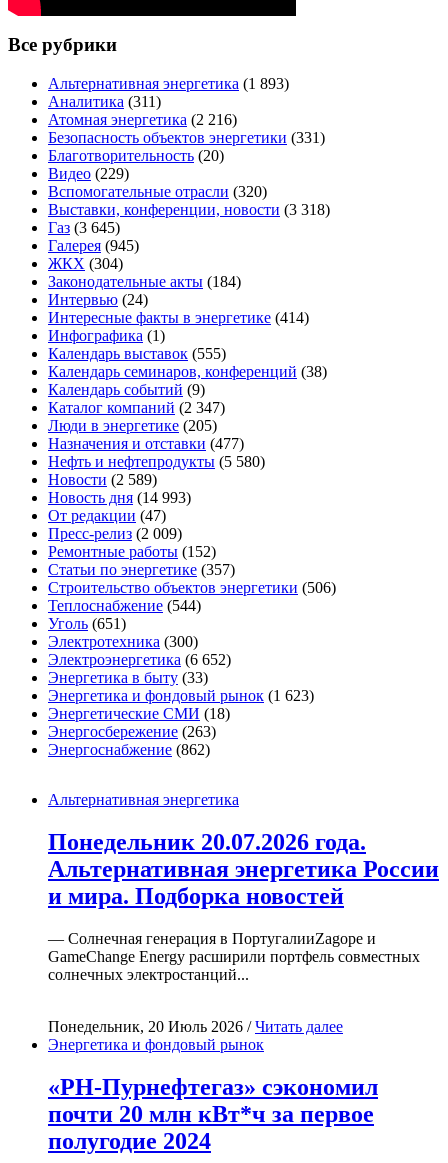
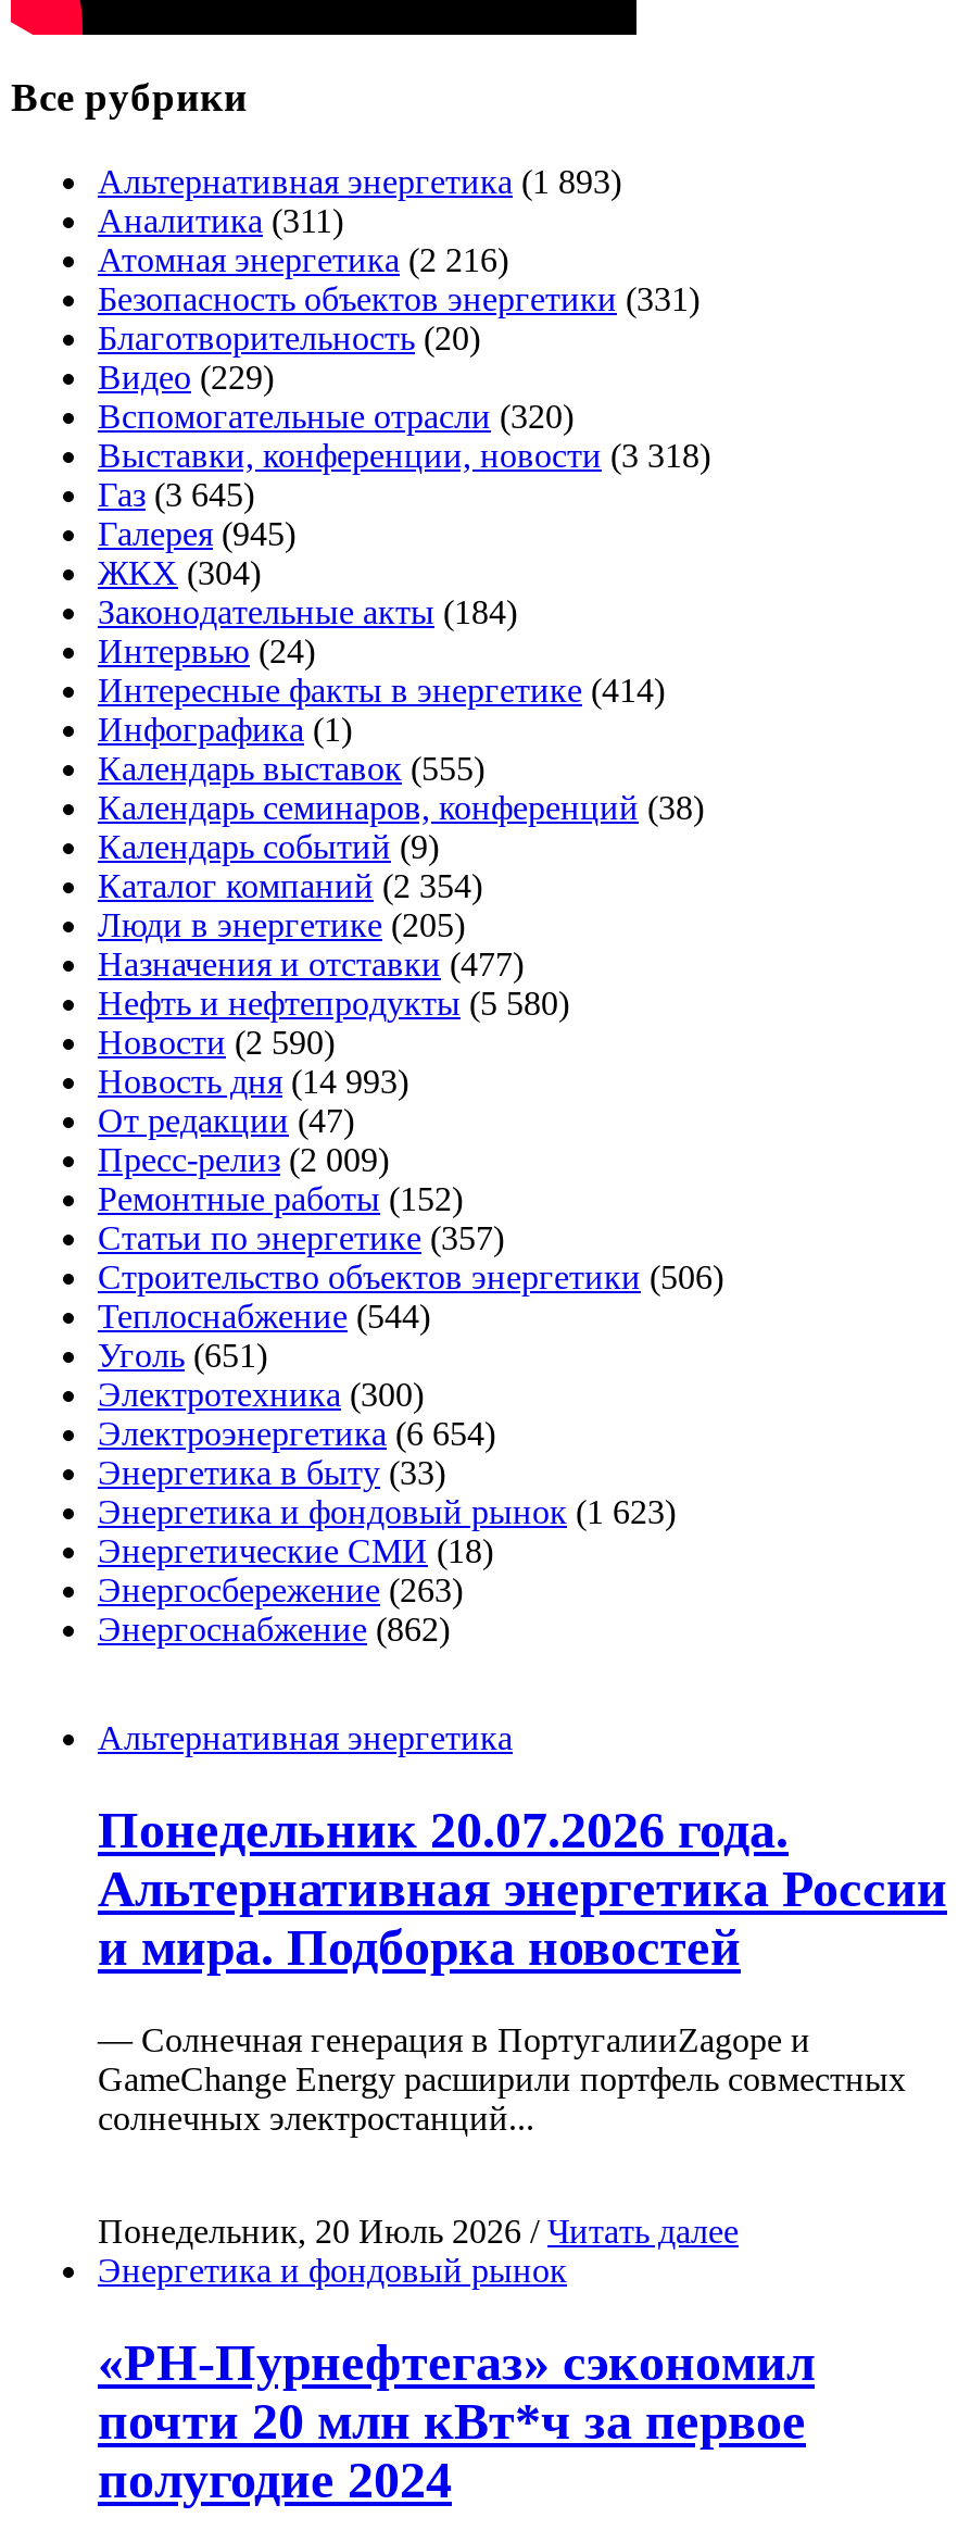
- Каталог компаний (2 347)
+ Каталог компаний (2 354)

- Новости (2 589)
+ Новости (2 590)

- Электроэнергетика (6 652)
+ Электроэнергетика (6 654)
